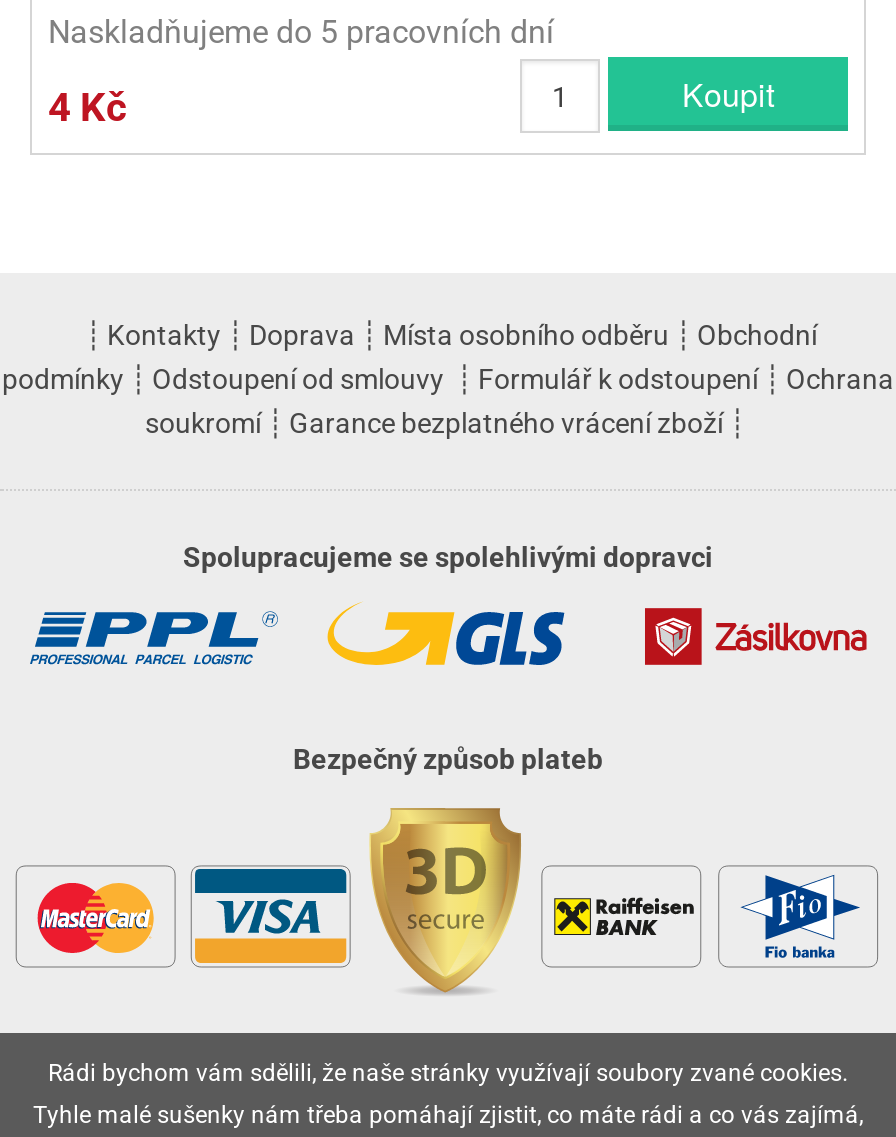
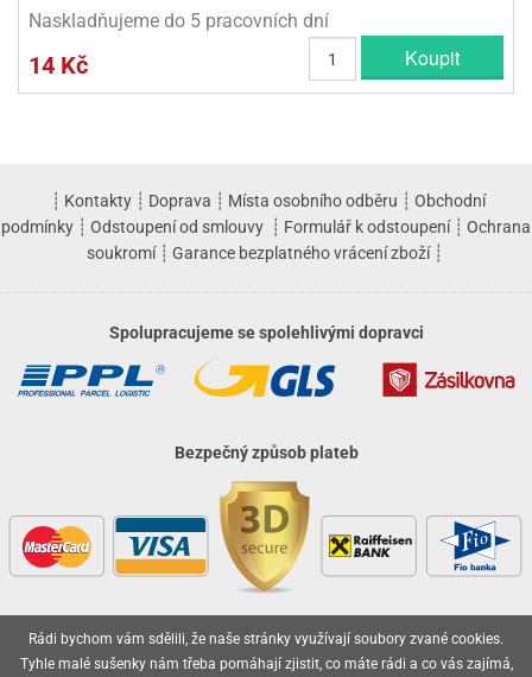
- 4 Kč
+ 14 Kč
